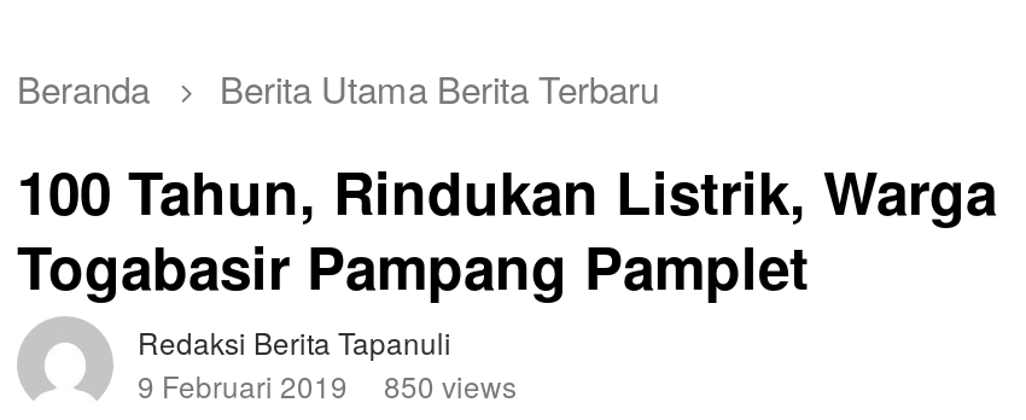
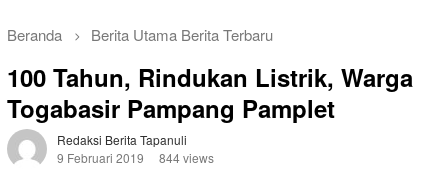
- 9 Februari 2019 850 views
+ 9 Februari 2019 844 views
